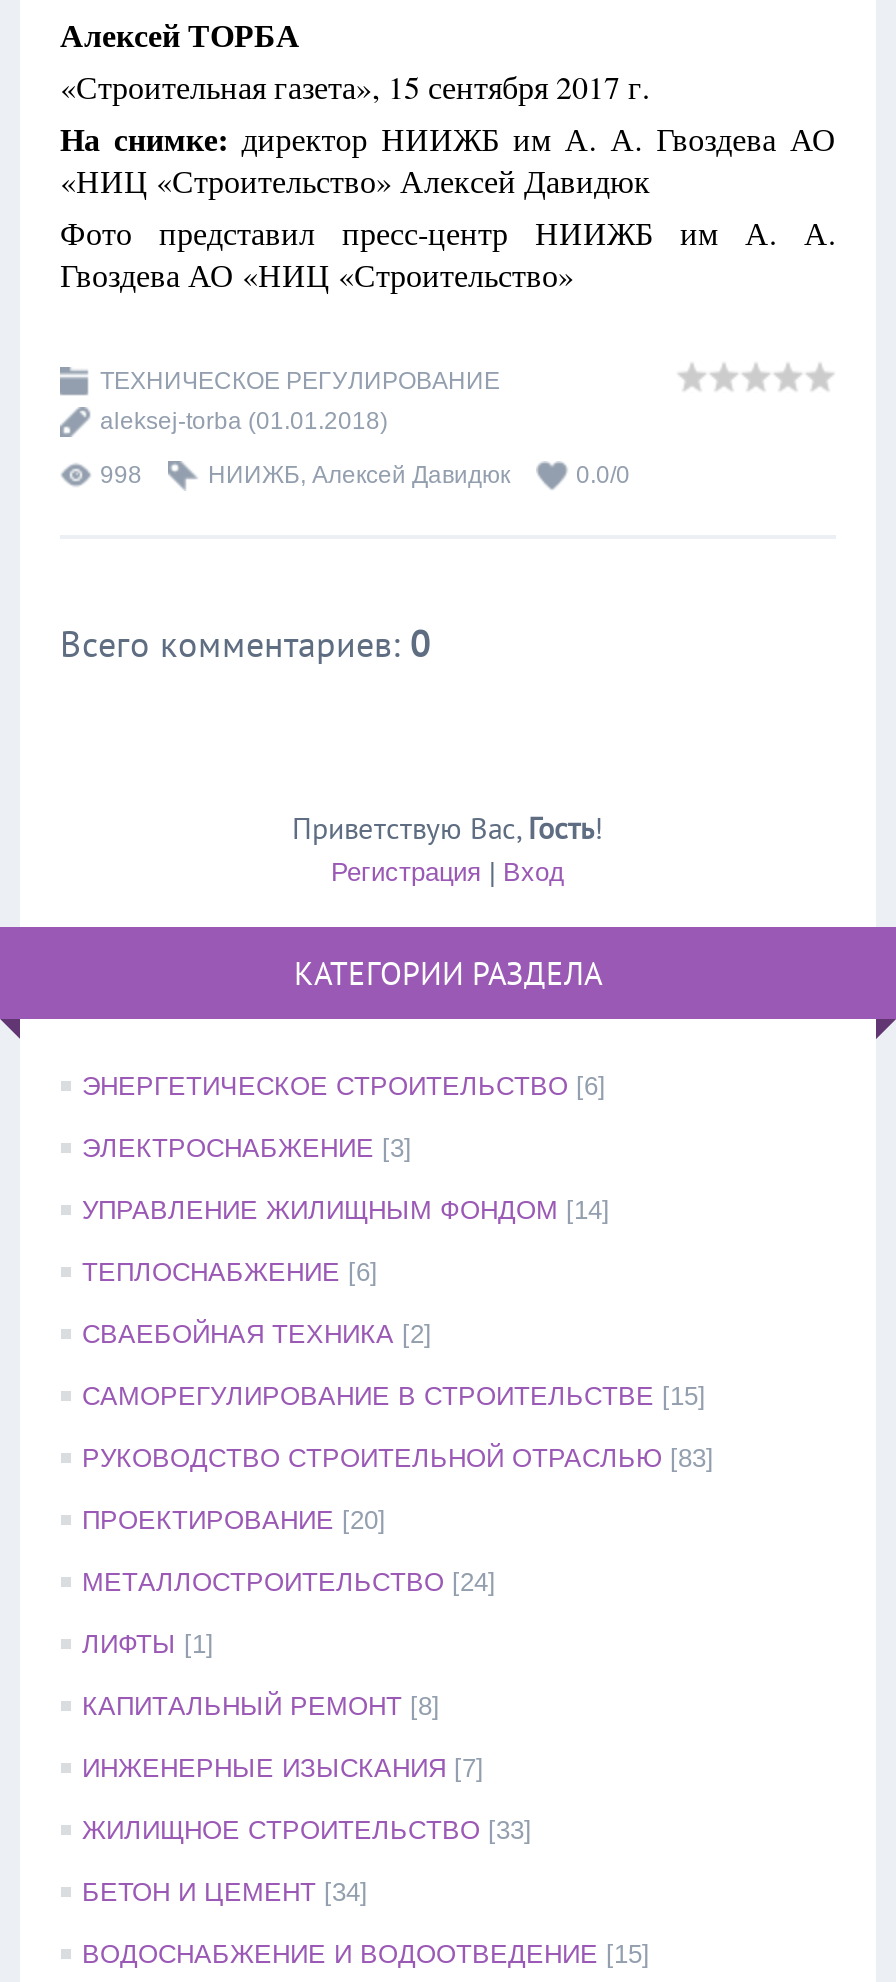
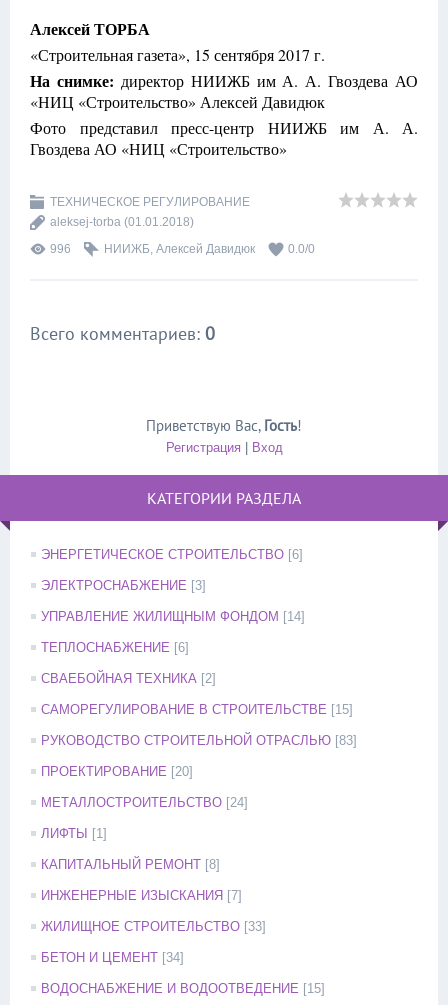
- 998
+ 996
